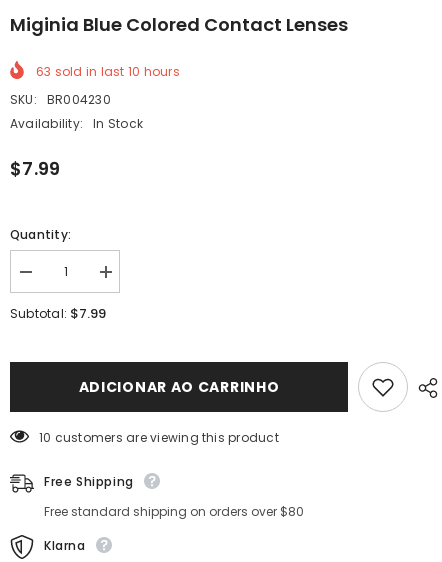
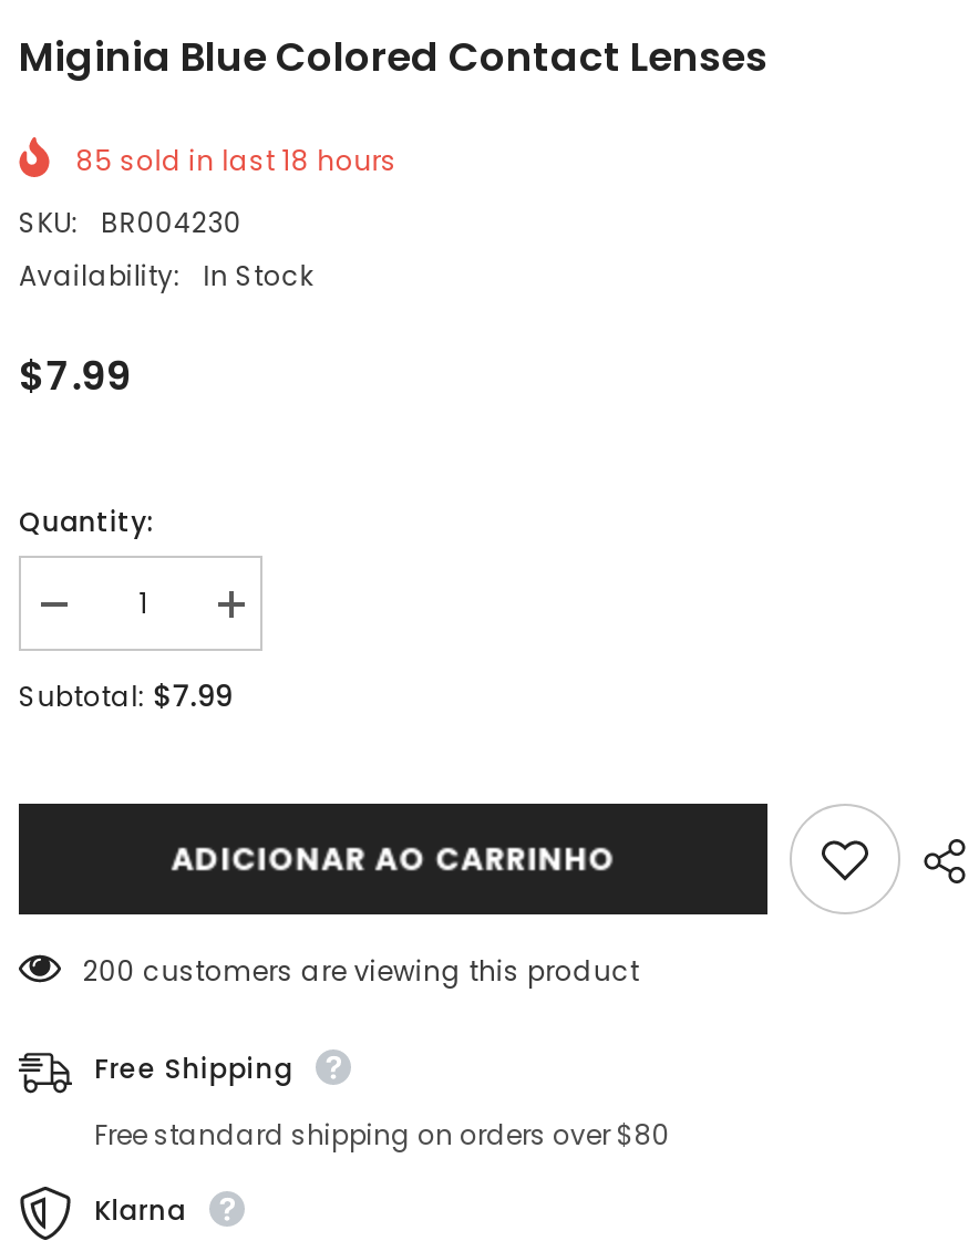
- 63 sold in last 10 hours
+ 85 sold in last 18 hours

- 10 customers are viewing this product
+ 200 customers are viewing this product
